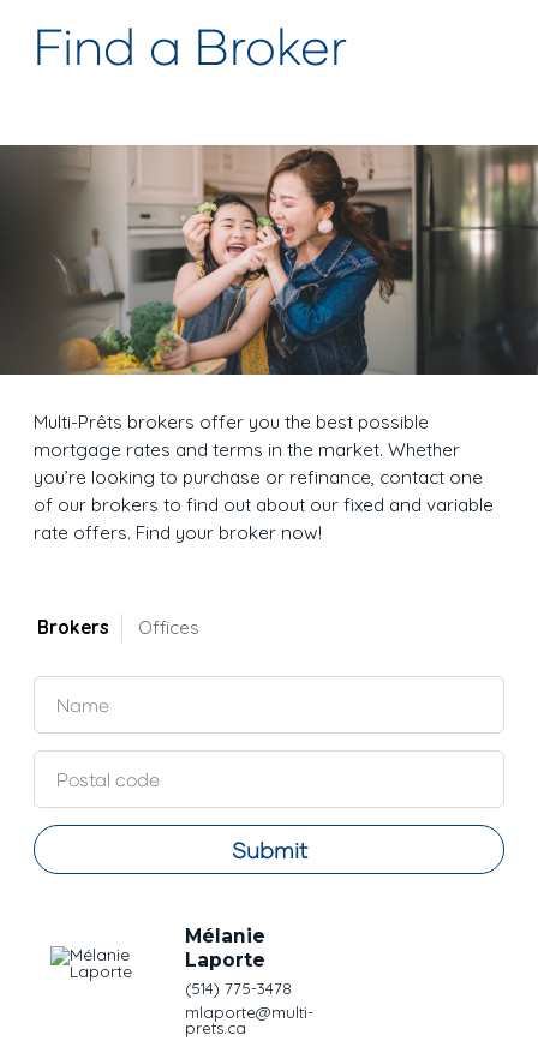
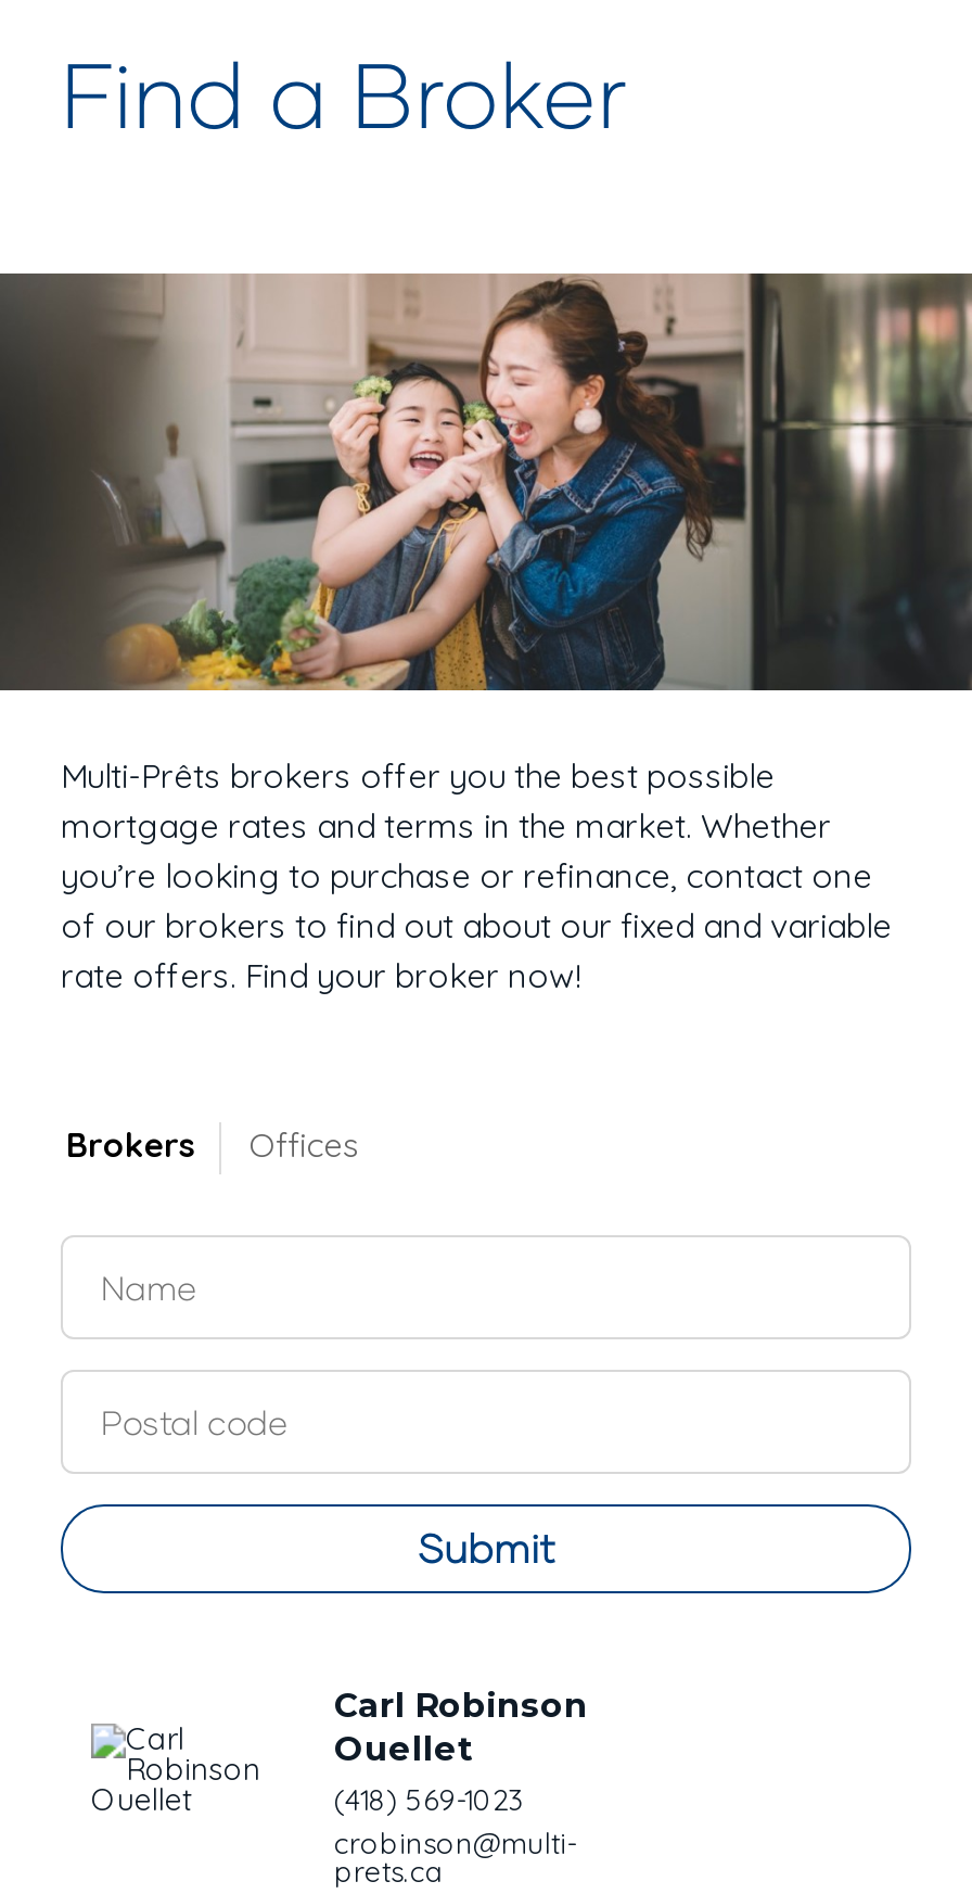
- [image]
- Mélanie
- Laporte
- (514) 775-3478
- mlaporte@multi-
+ [image]
+ Carl Robinson
+ Ouellet
+ (418) 569-1023
+ crobinson@multi-
